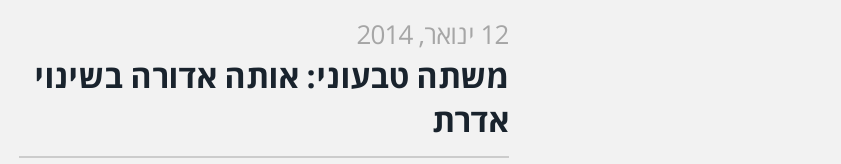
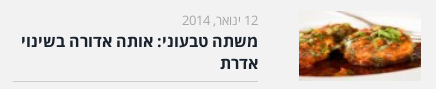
+ [image]
